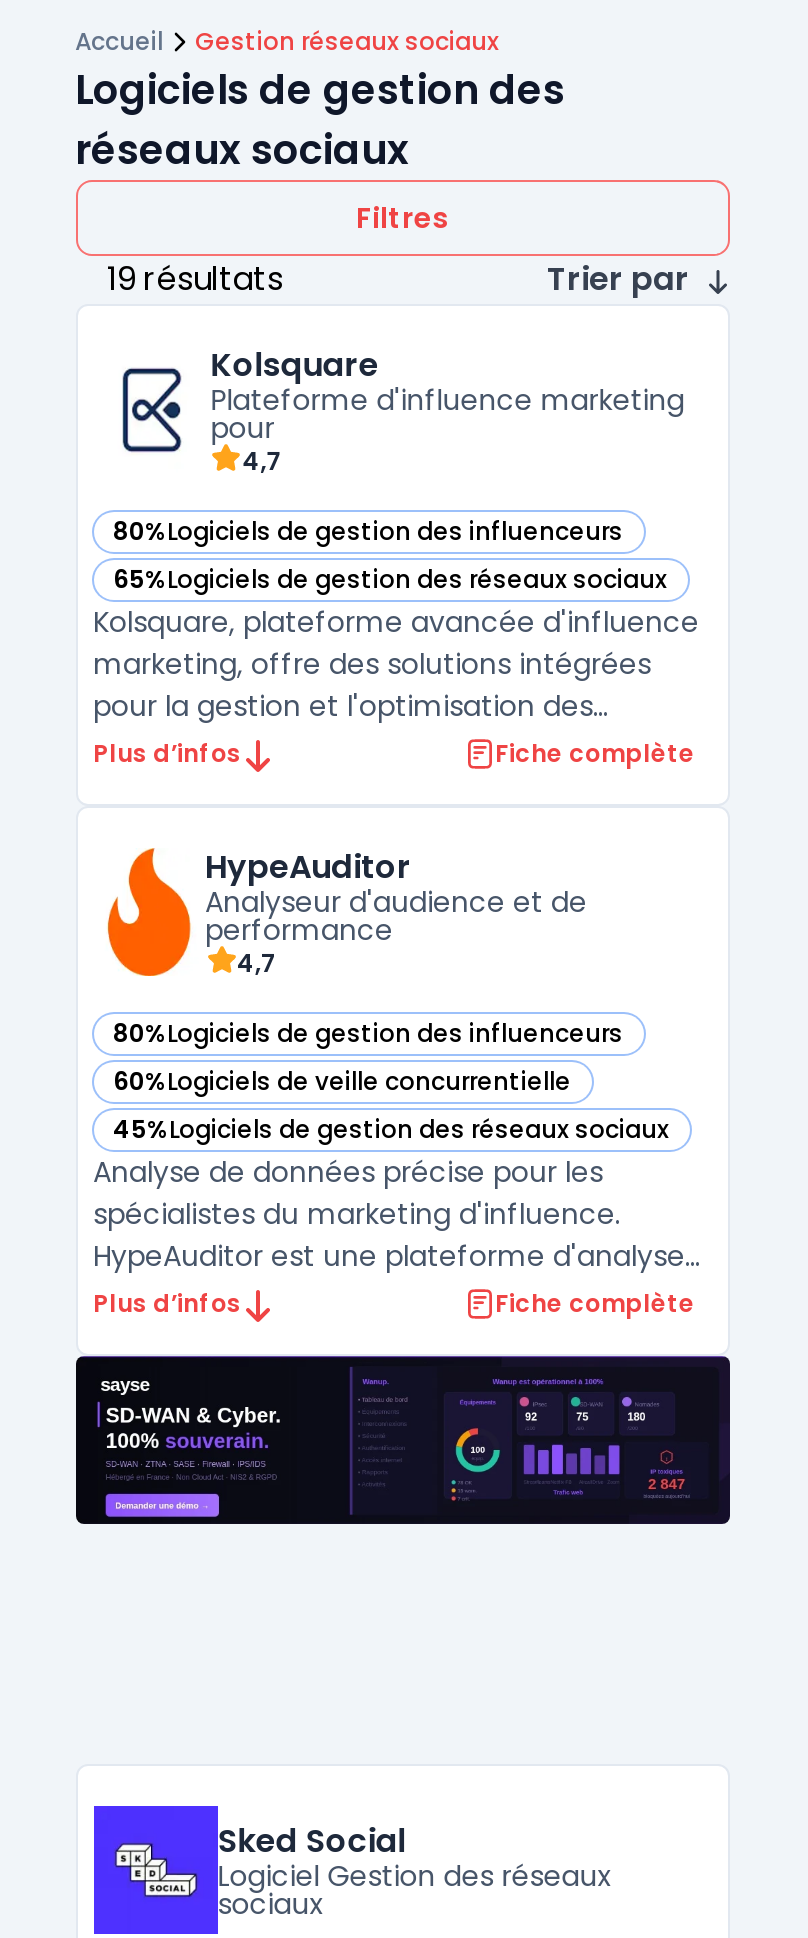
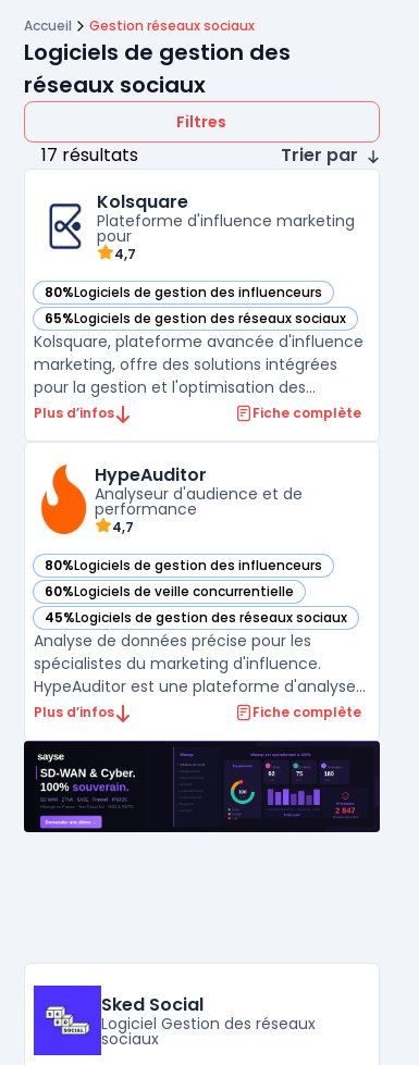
- 19 résultats
+ 17 résultats
